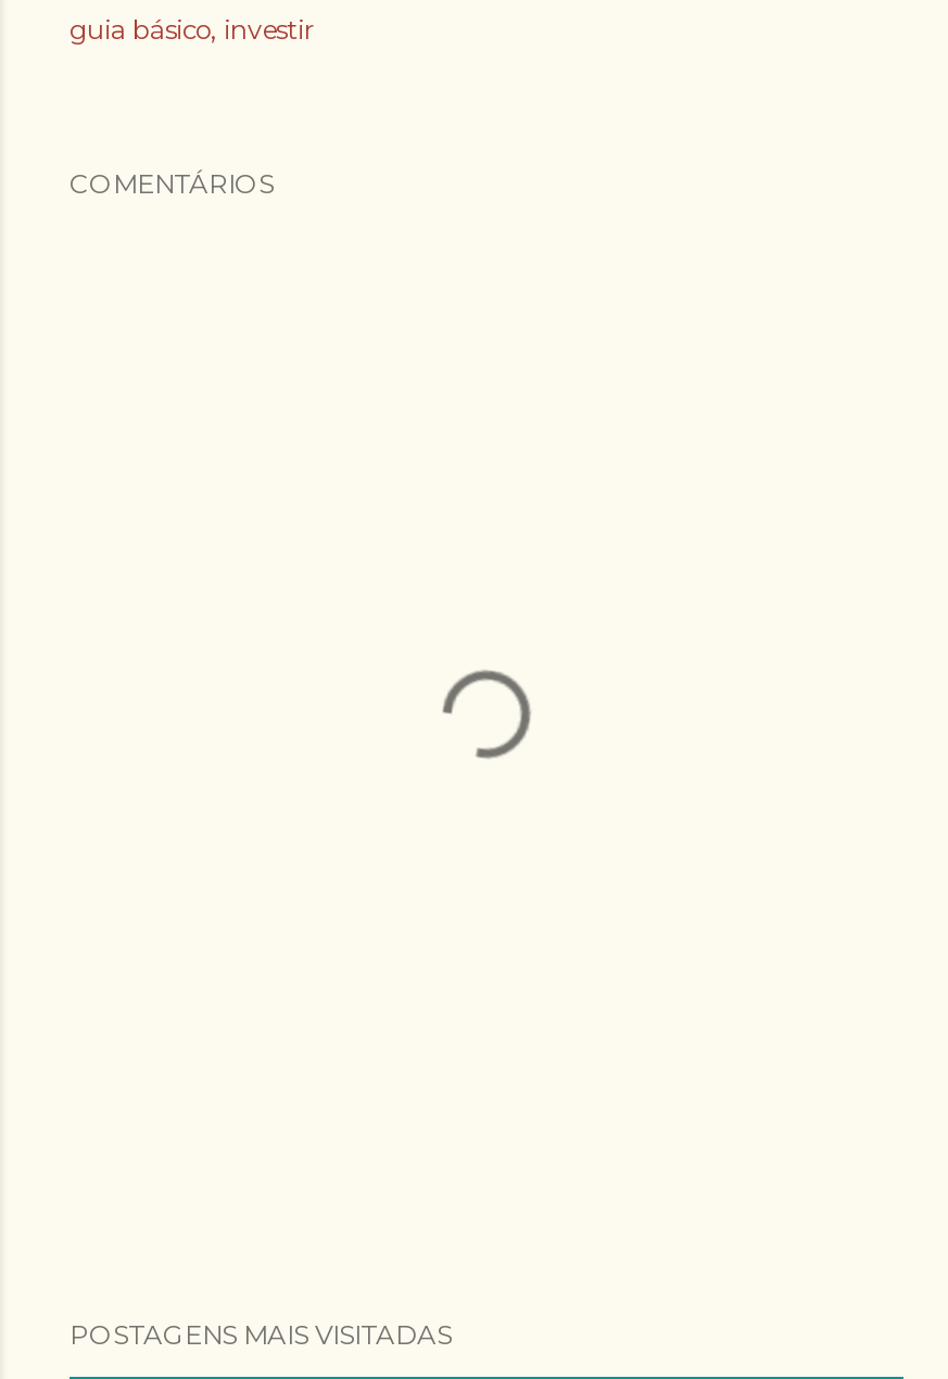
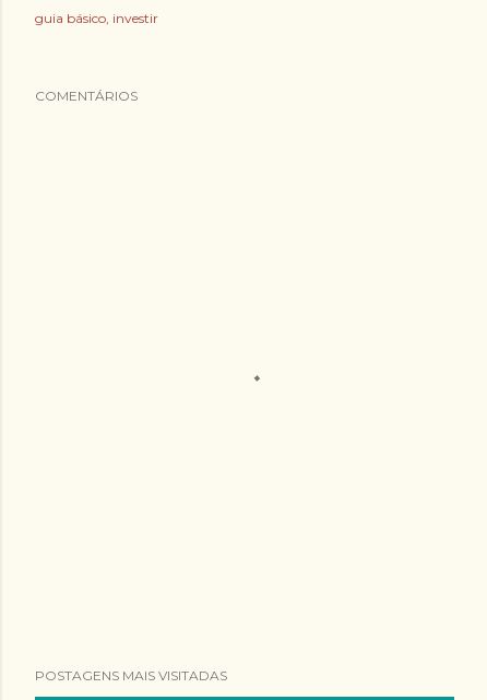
- [image]
